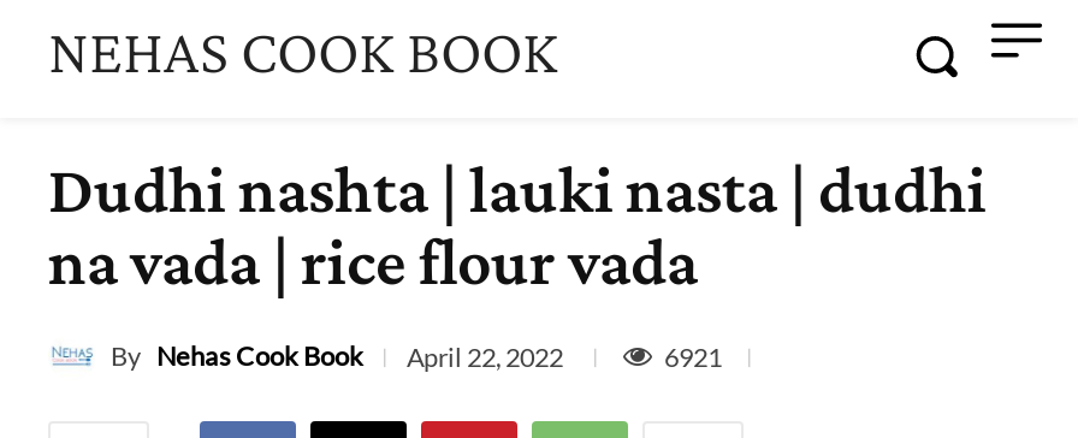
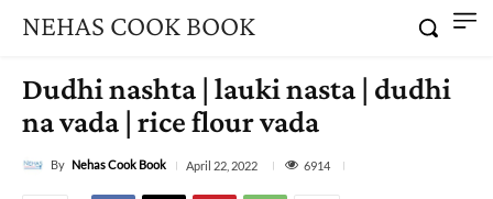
- 6921
+ 6914
